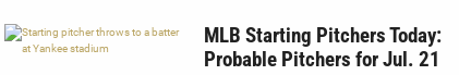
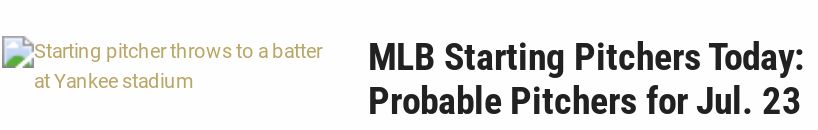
- Probable Pitchers for Jul. 21
+ Probable Pitchers for Jul. 23
